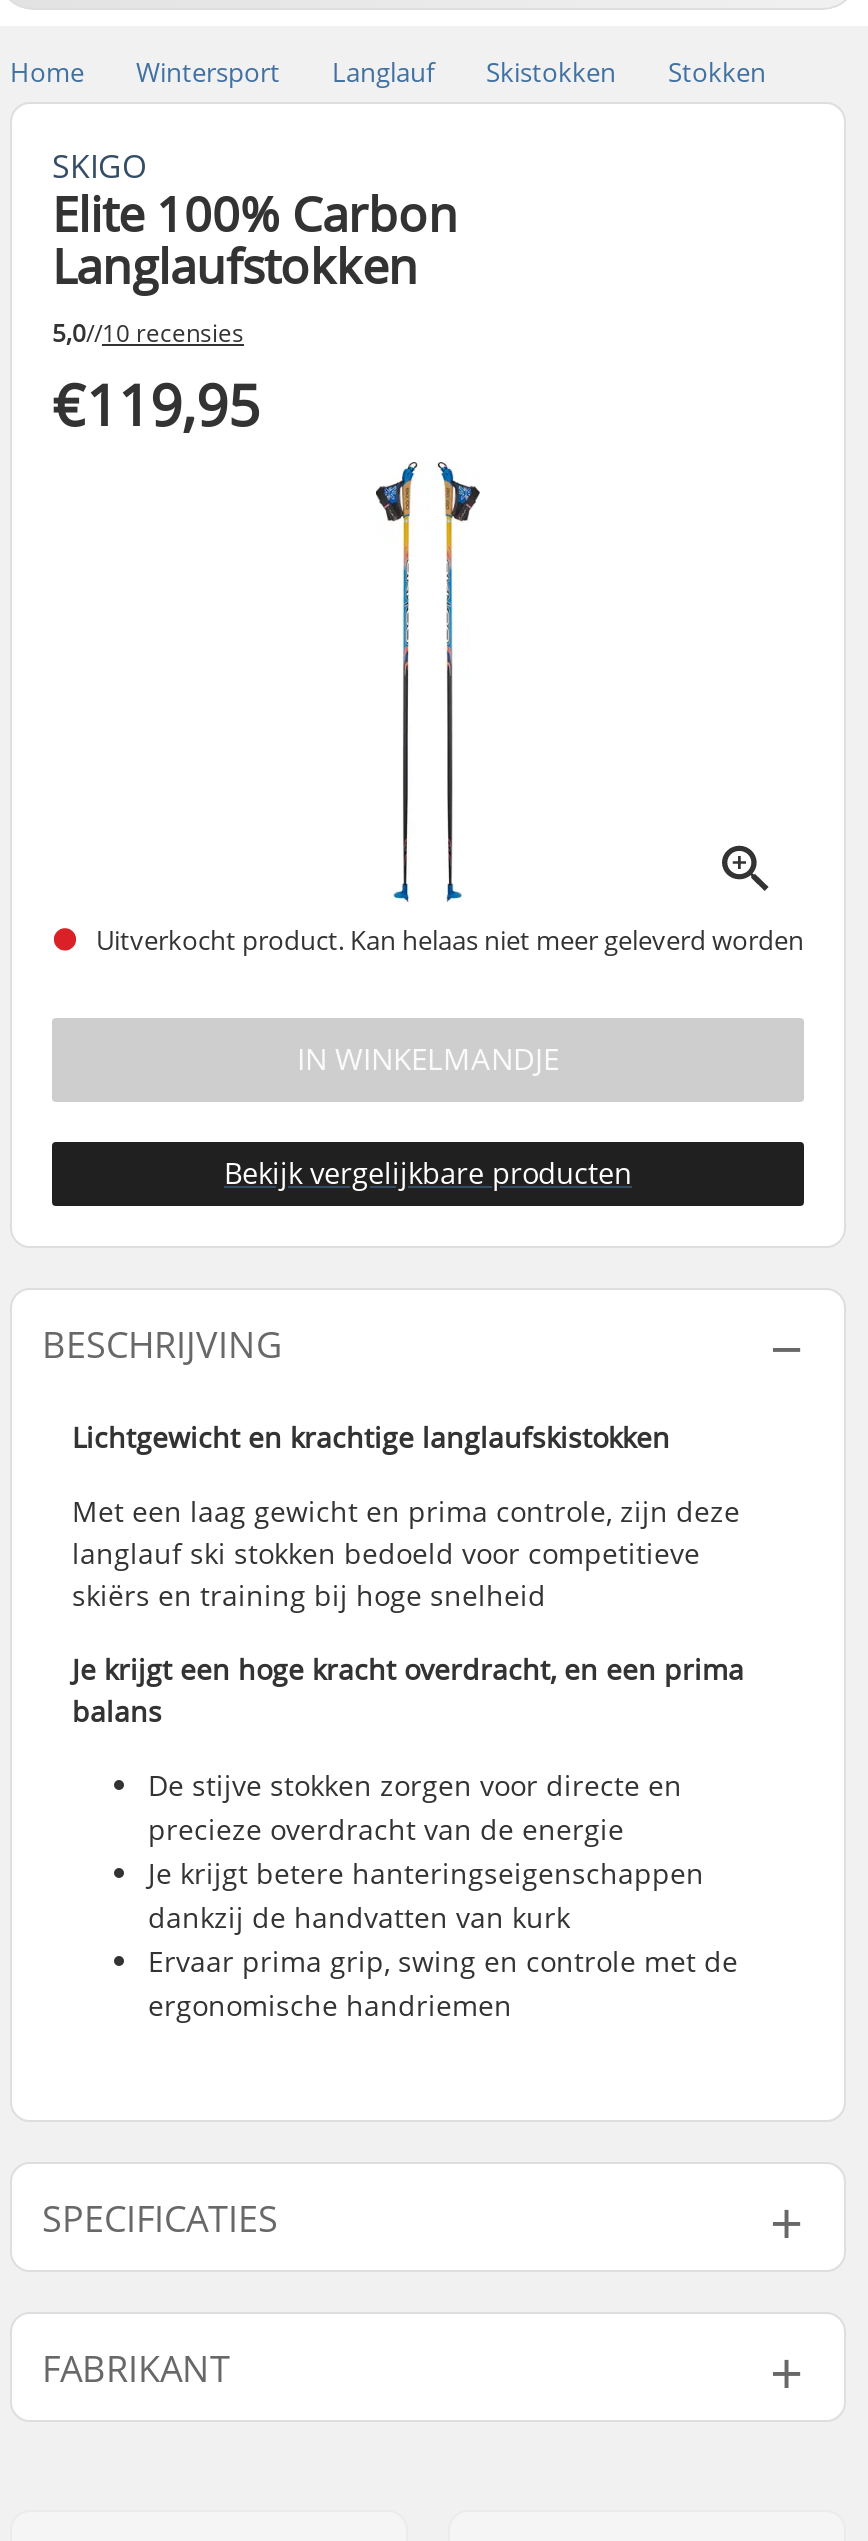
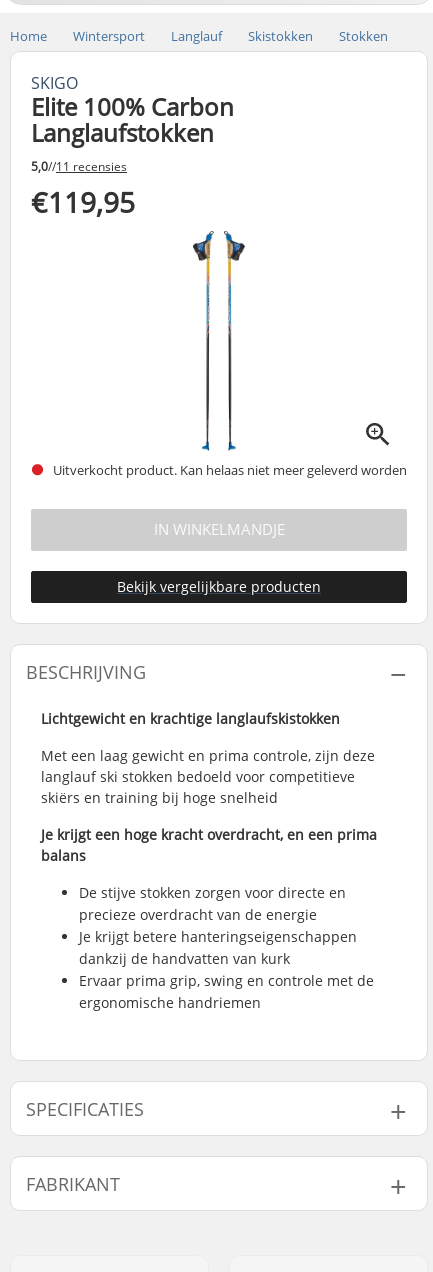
- 5,0//10 recensies
+ 5,0//11 recensies
